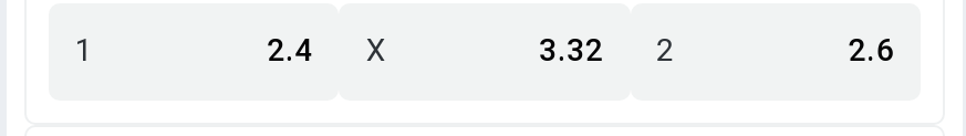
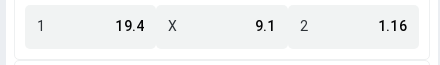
- 2.4 X
+ 19.4 X

- 3.32 2
+ 9.1 2

- 2.6
+ 1.16
